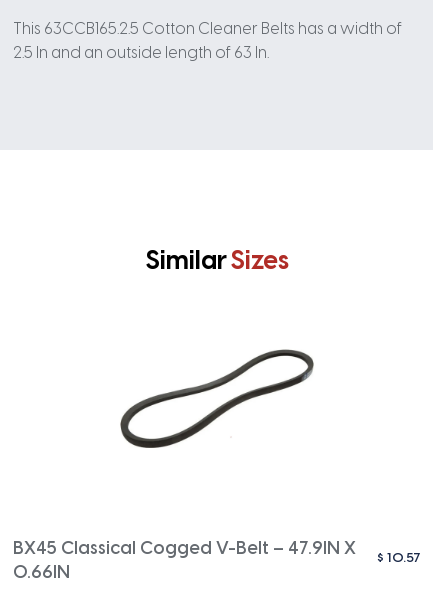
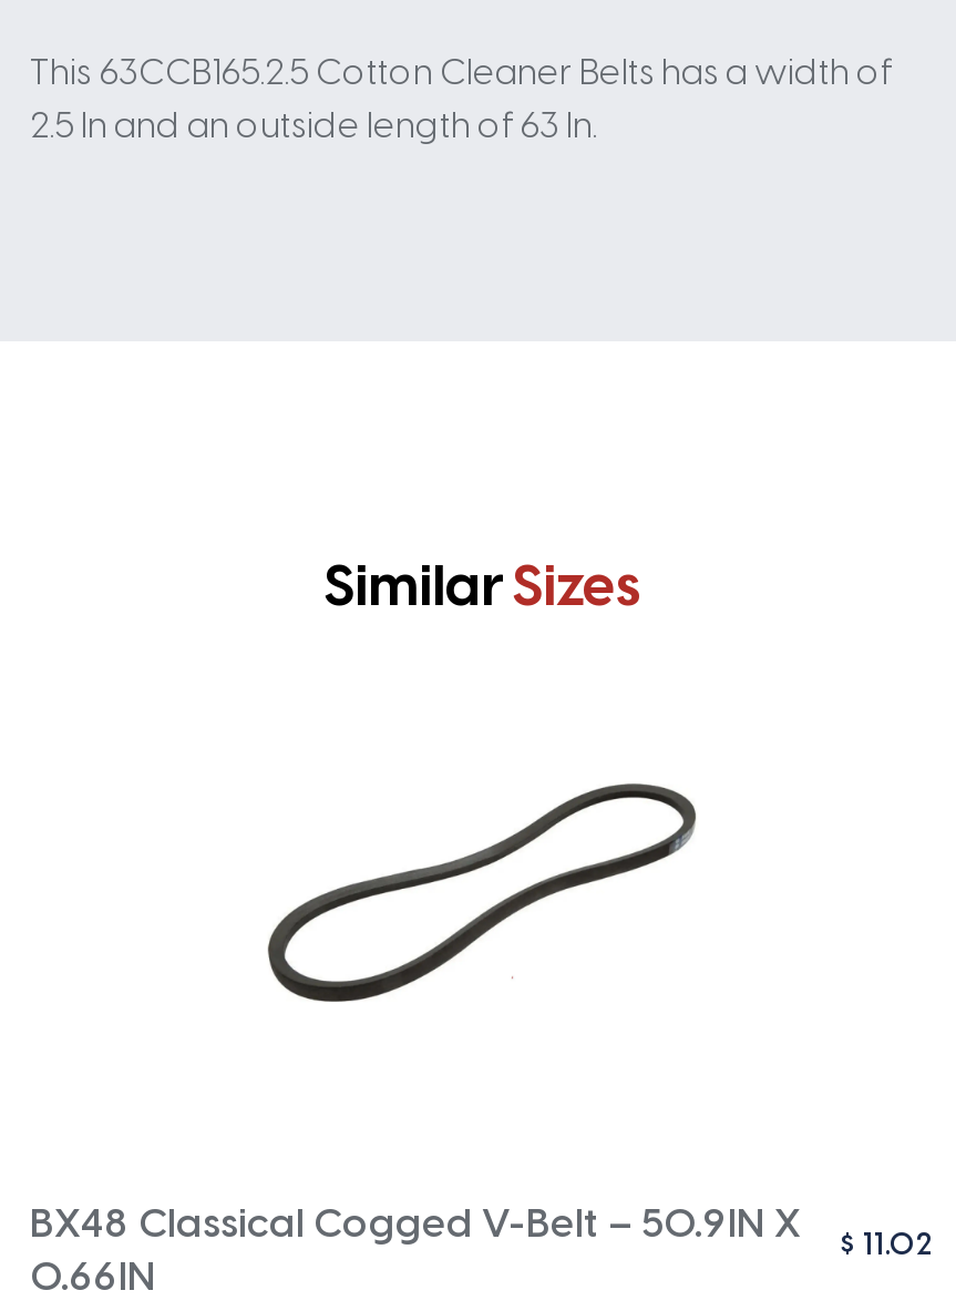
- BX45 Classical Cogged V-Belt – 47.9IN X
+ BX48 Classical Cogged V-Belt – 50.9IN X

- $10.57
+ $11.02
